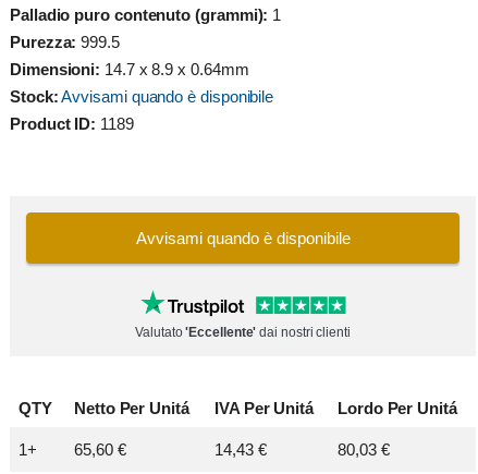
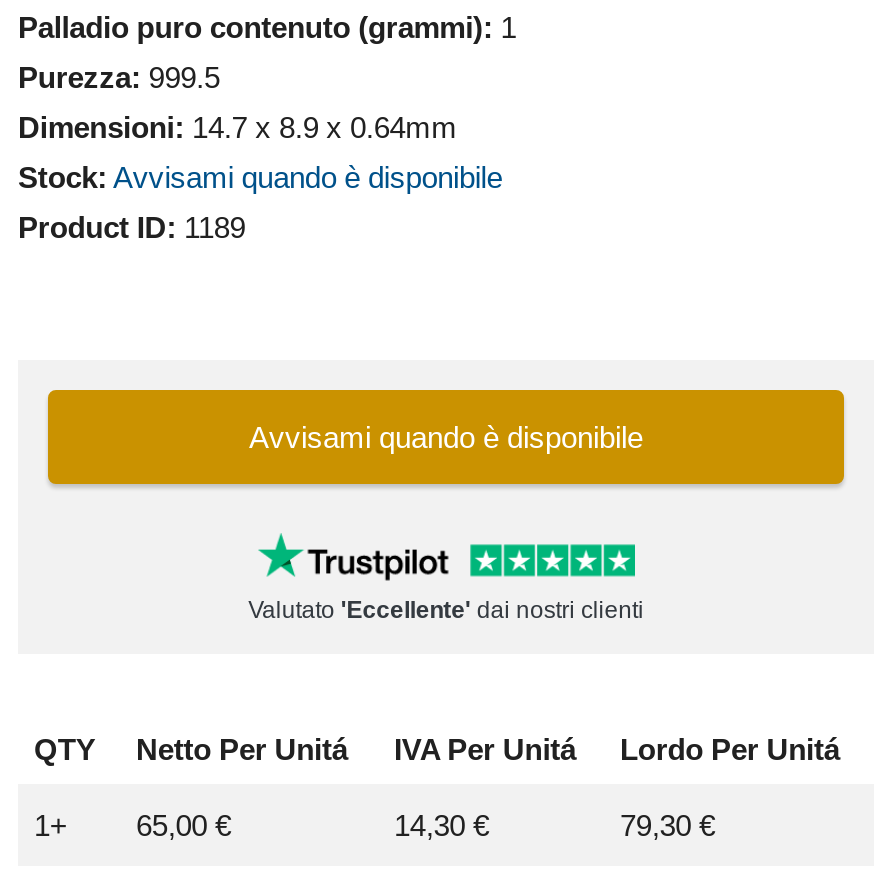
- 65,60 €
+ 65,00 €

- 14,43 €
+ 14,30 €

- 80,03 €
+ 79,30 €
